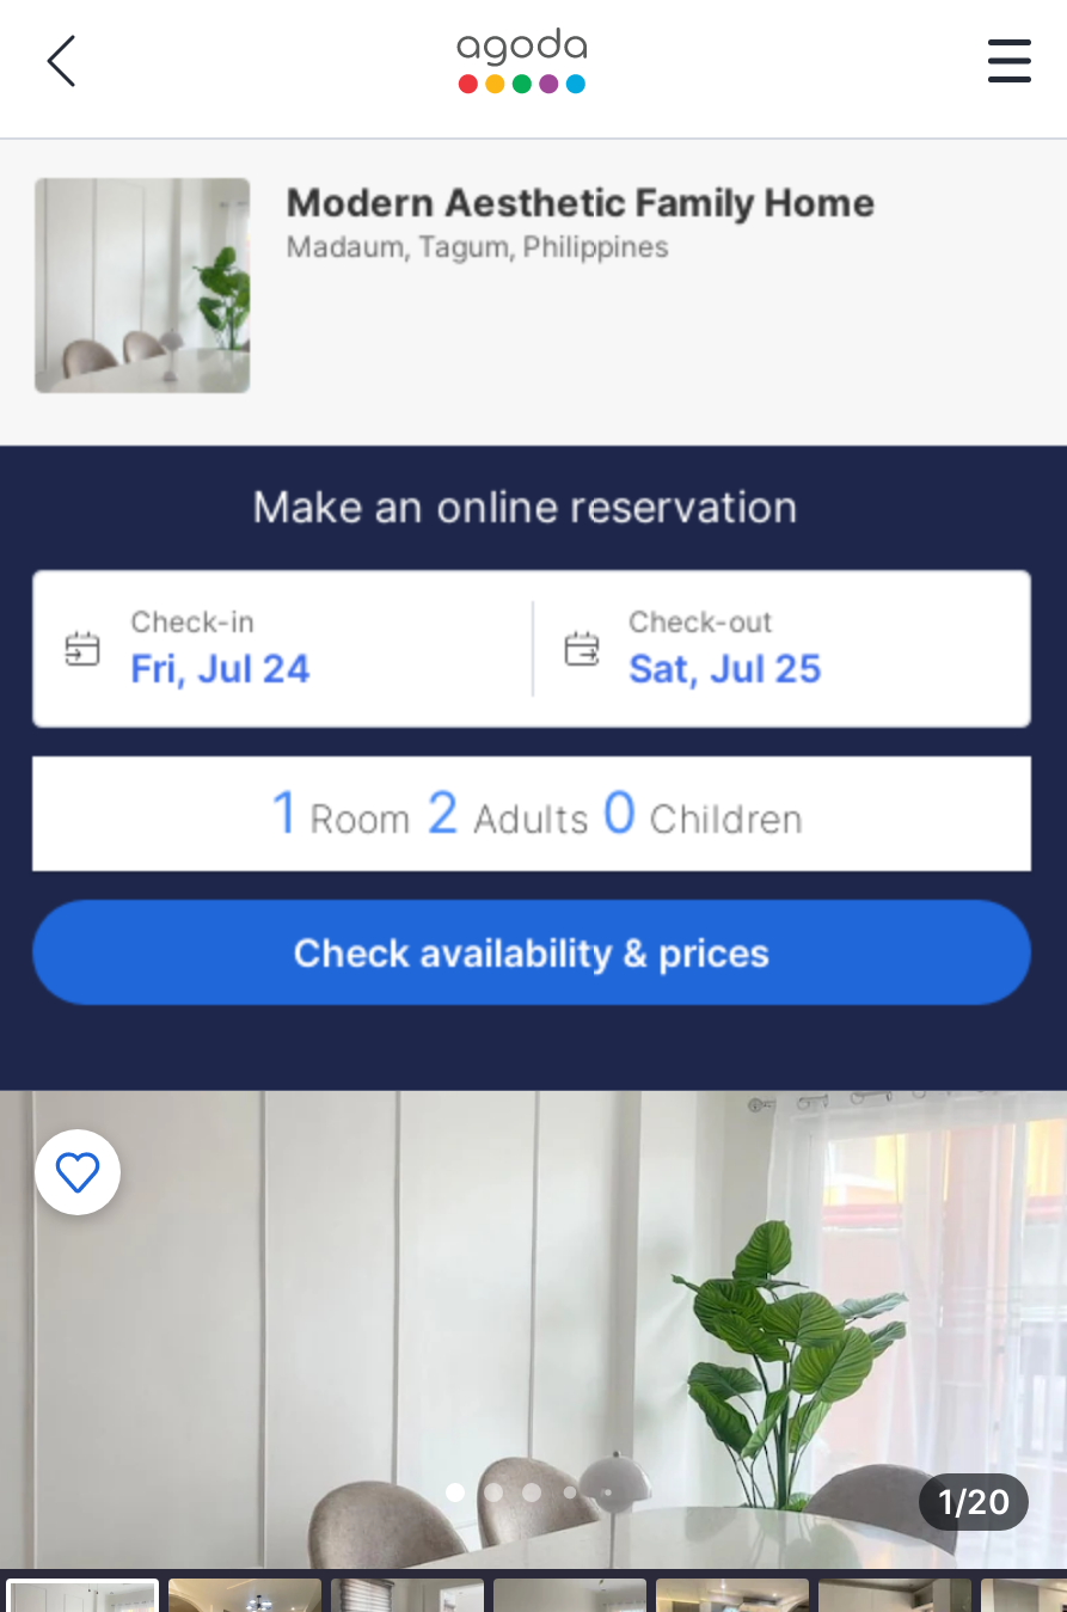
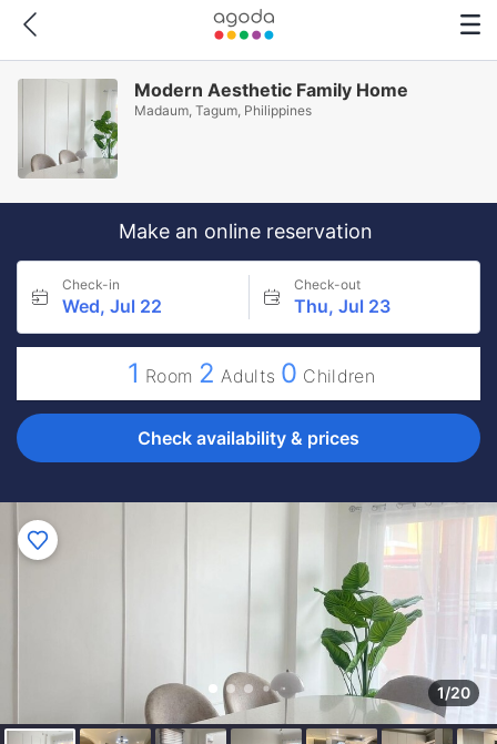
- Fri, Jul 24
+ Wed, Jul 22

- Sat, Jul 25
+ Thu, Jul 23
